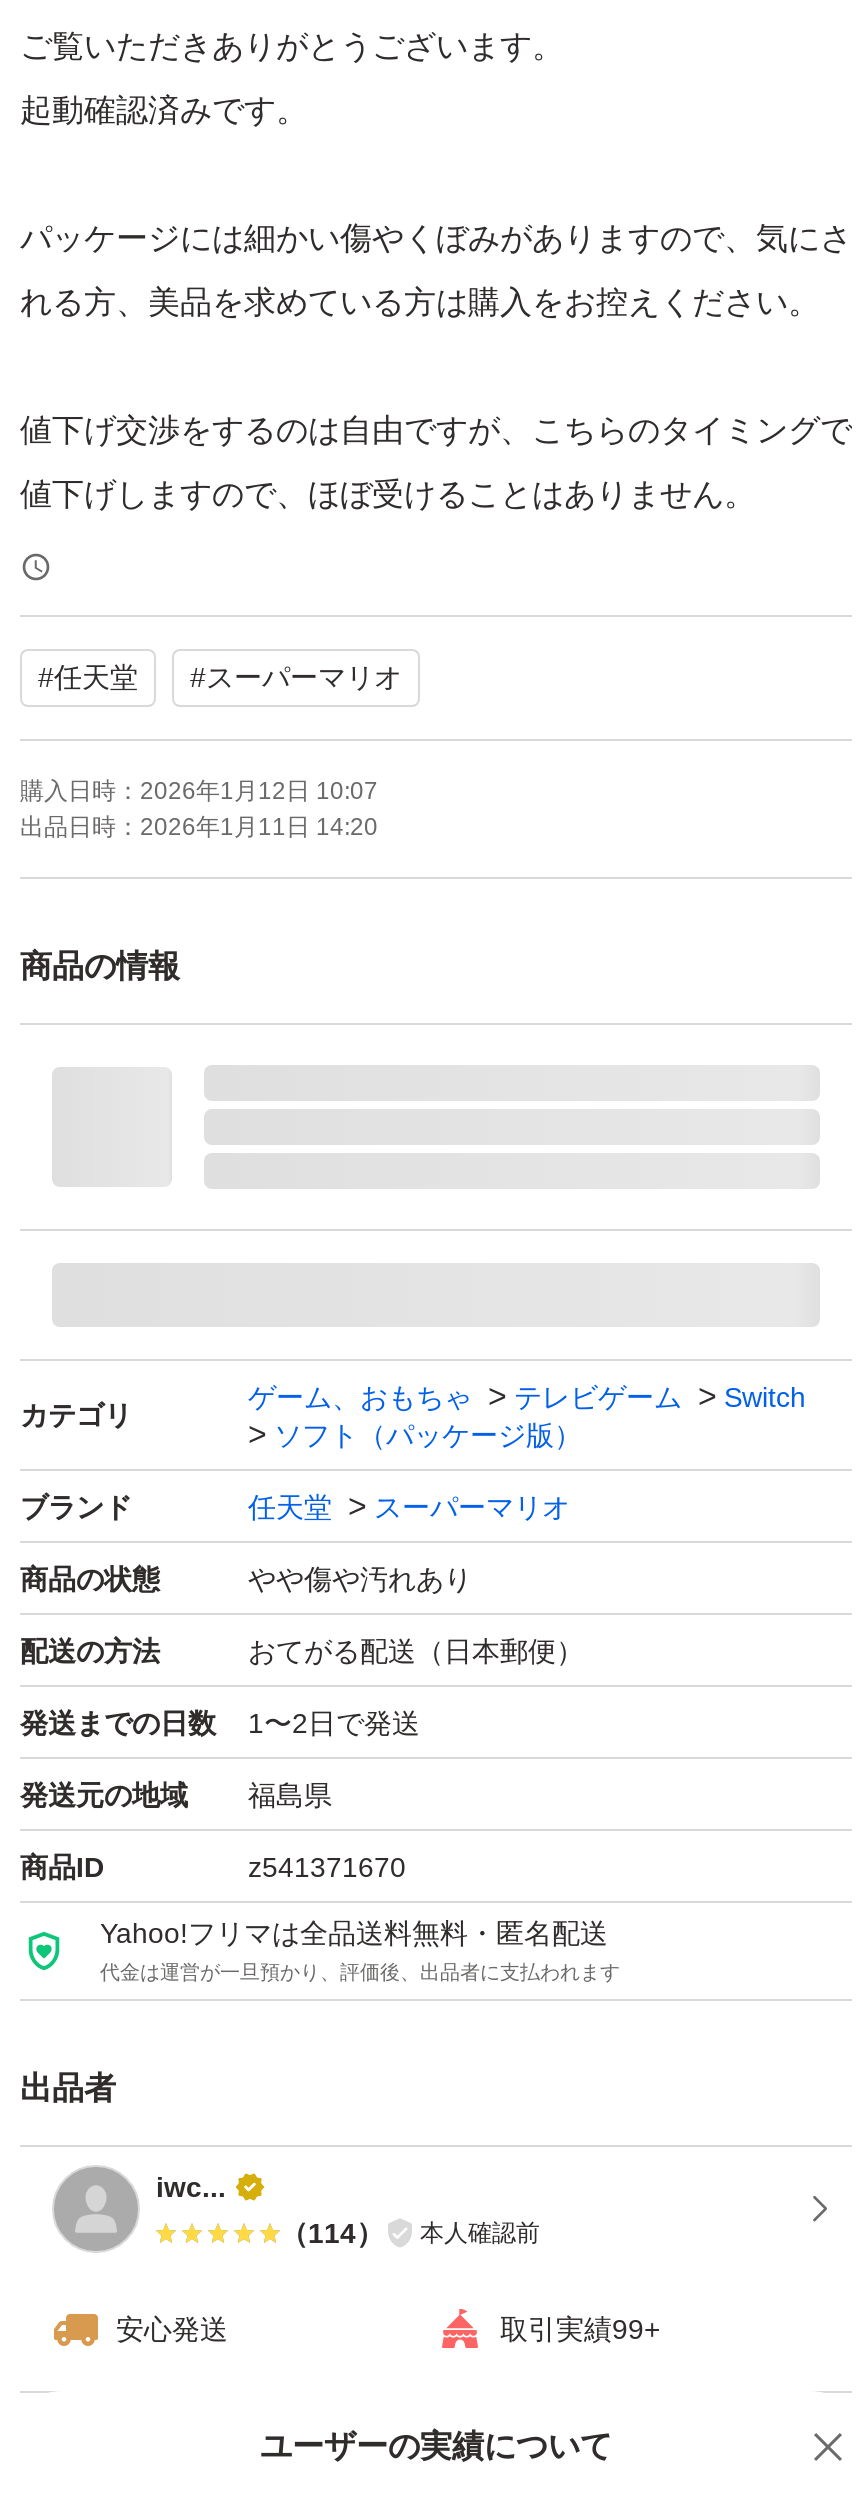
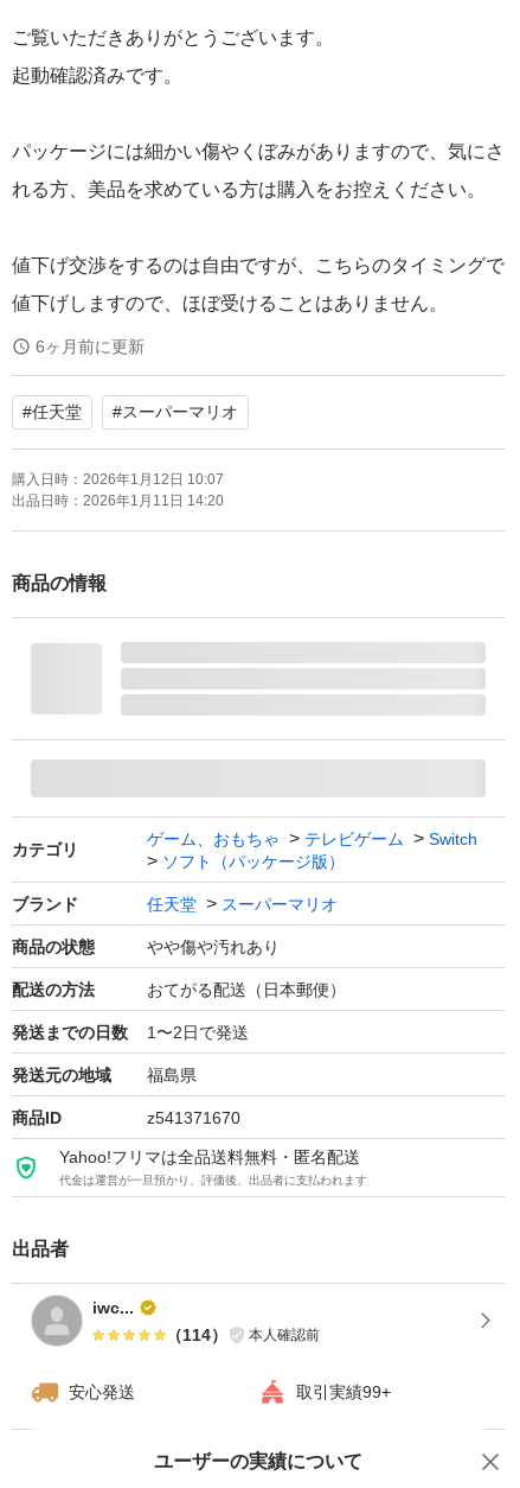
+ 6ヶ月前に更新
